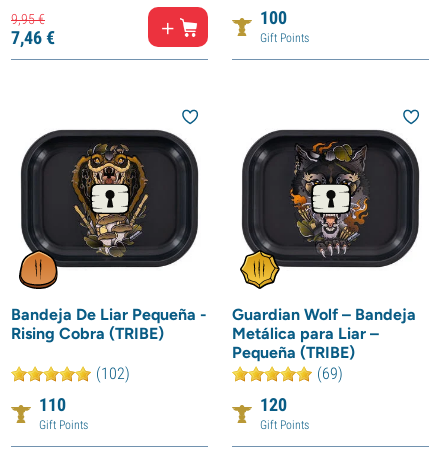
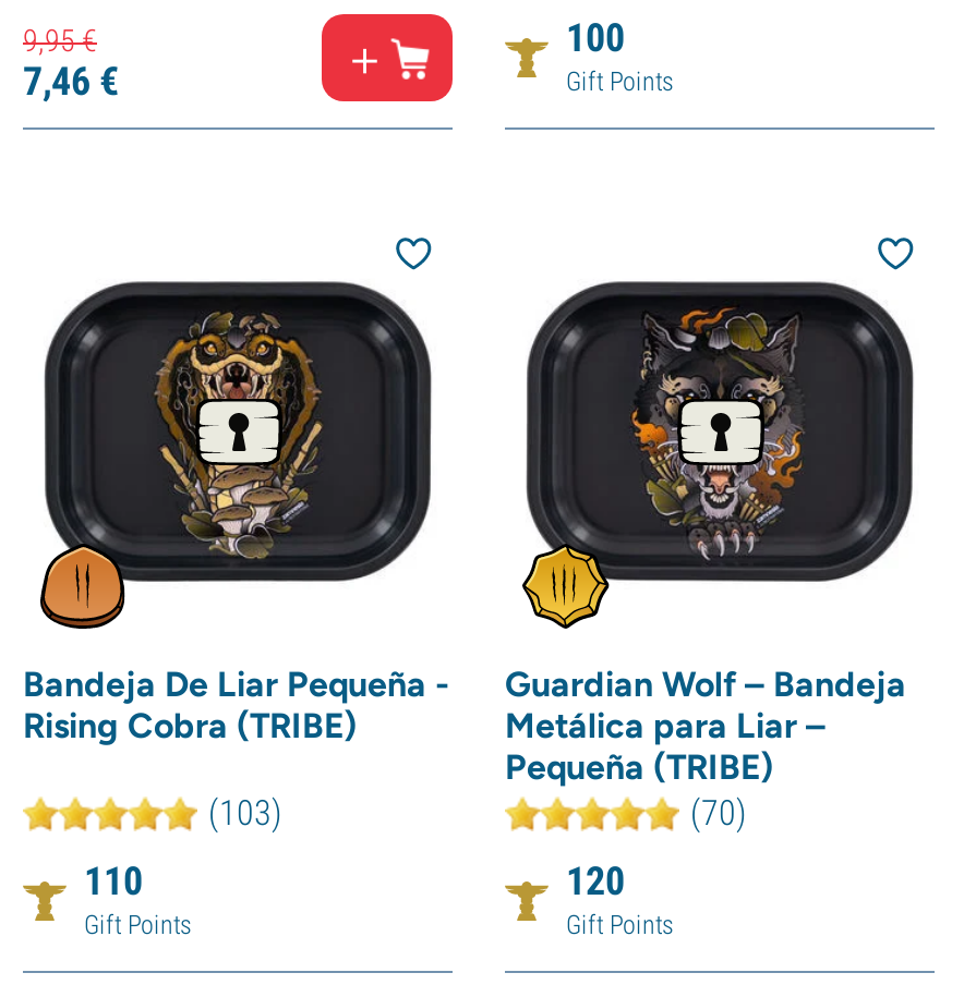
- (102)
+ (103)

- (69)
+ (70)
